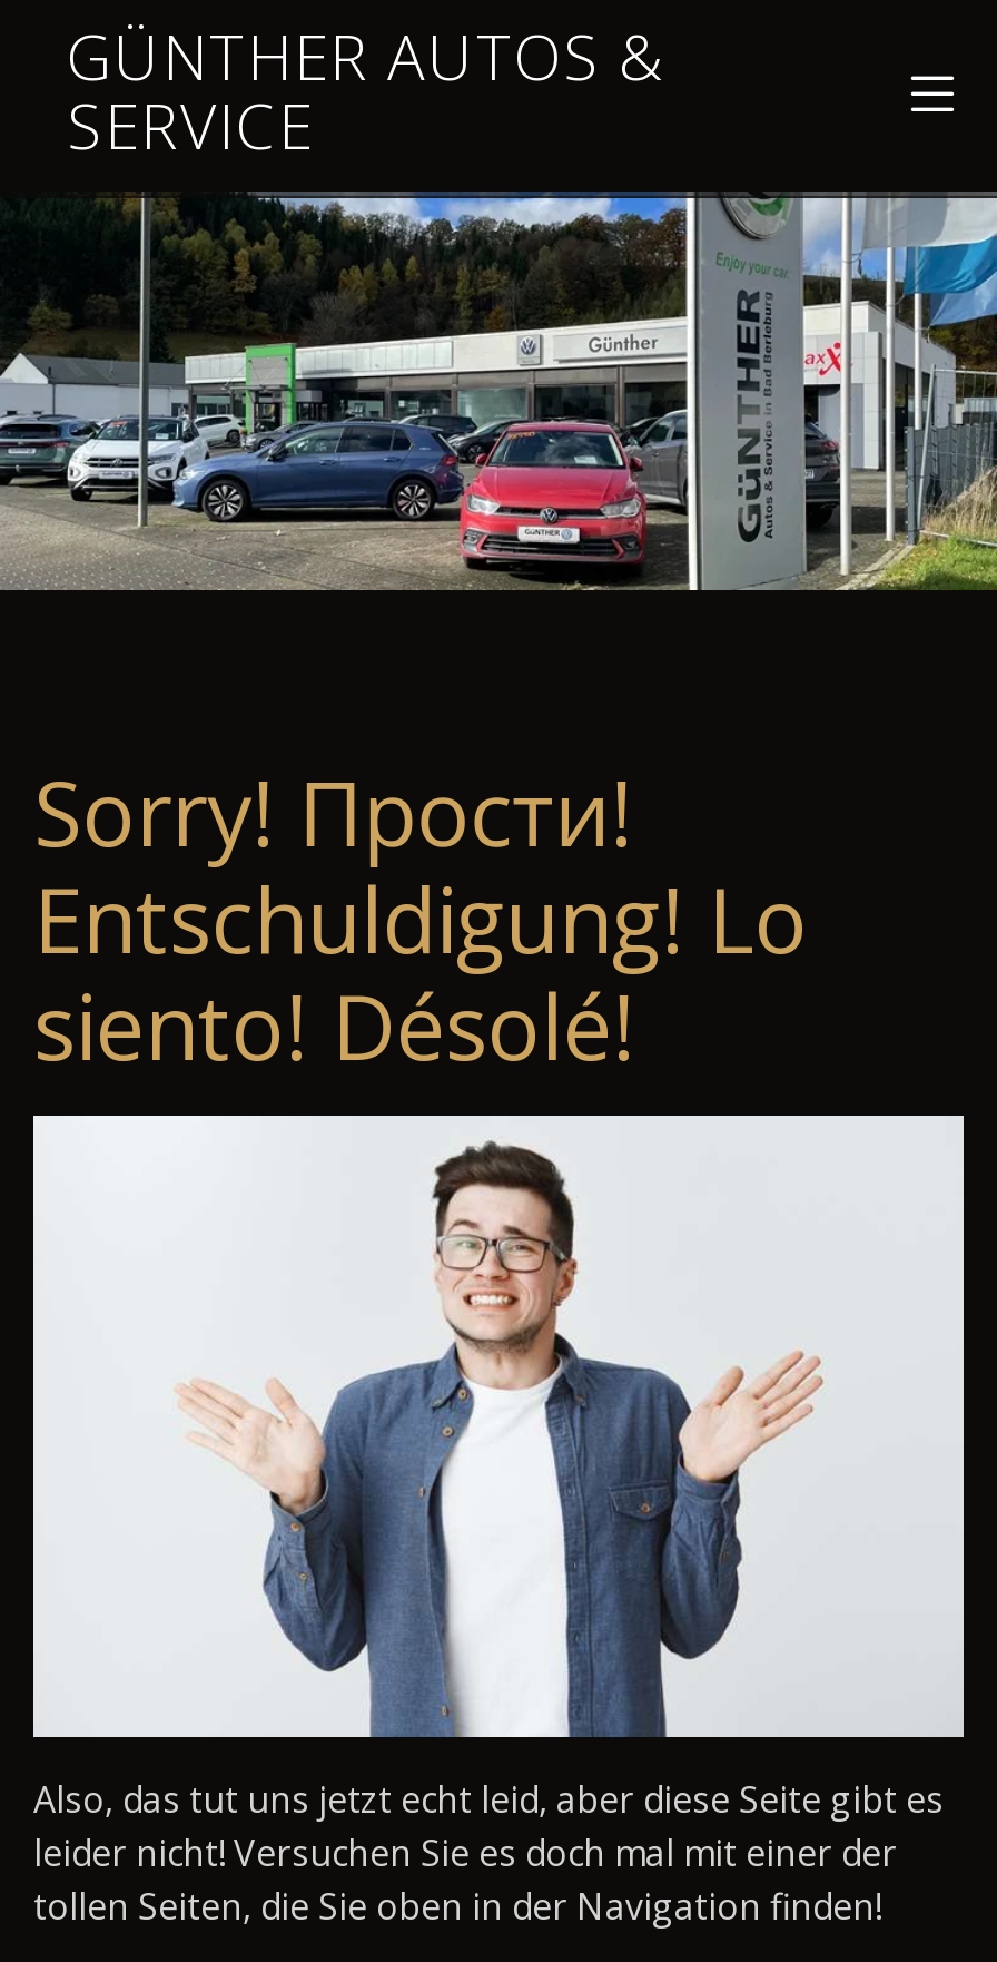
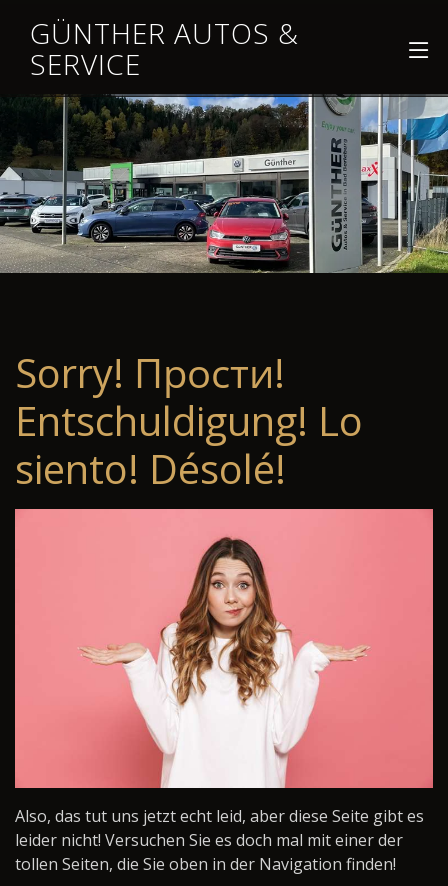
- [image]
+ [image]
